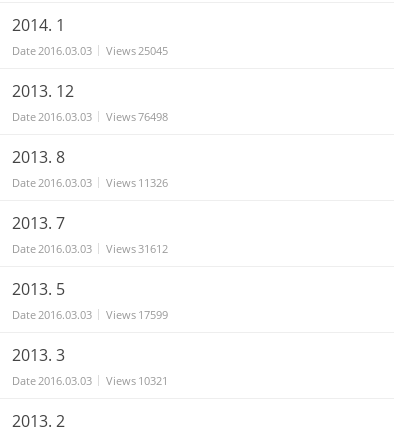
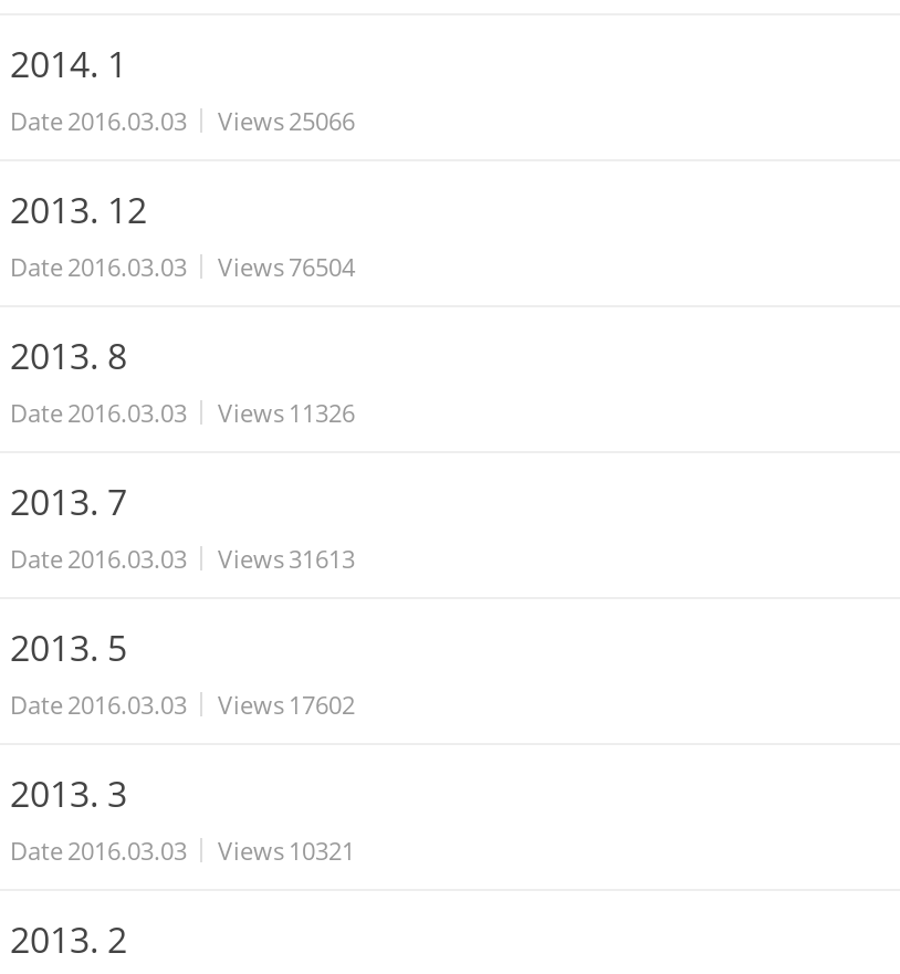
- Date 2016.03.03 Views 25045
+ Date 2016.03.03 Views 25066

- Date 2016.03.03 Views 76498
+ Date 2016.03.03 Views 76504

- Date 2016.03.03 Views 31612
+ Date 2016.03.03 Views 31613

- Date 2016.03.03 Views 17599
+ Date 2016.03.03 Views 17602
